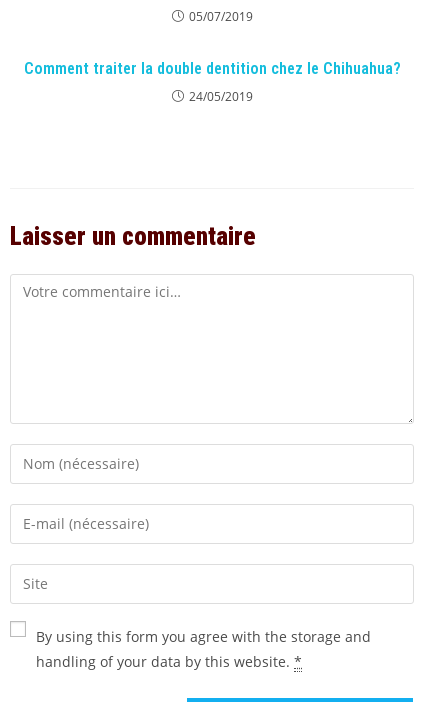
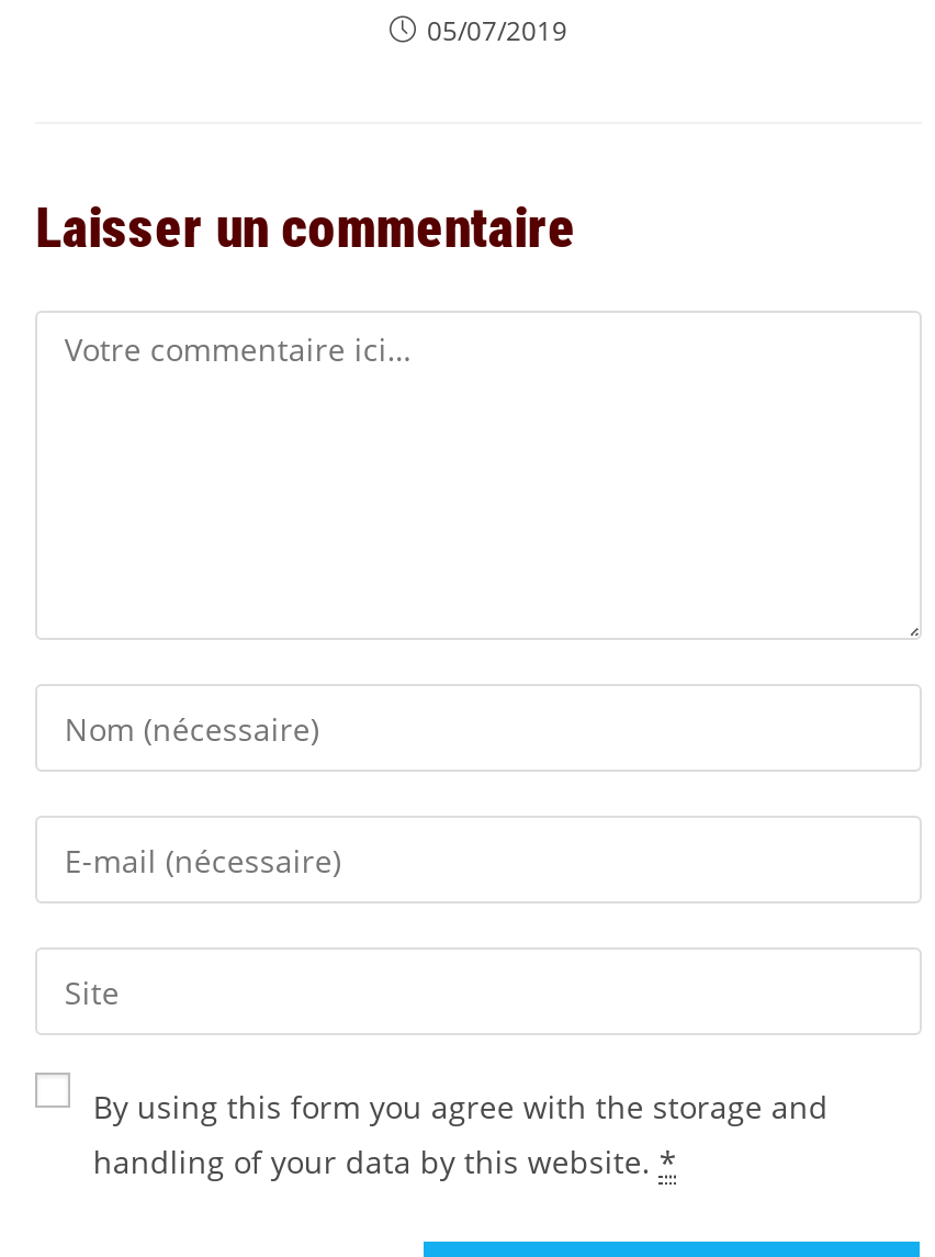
- Comment traiter la double dentition chez le Chihuahua?
- 24/05/2019
